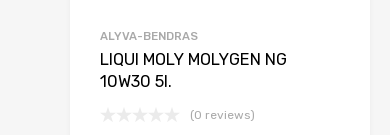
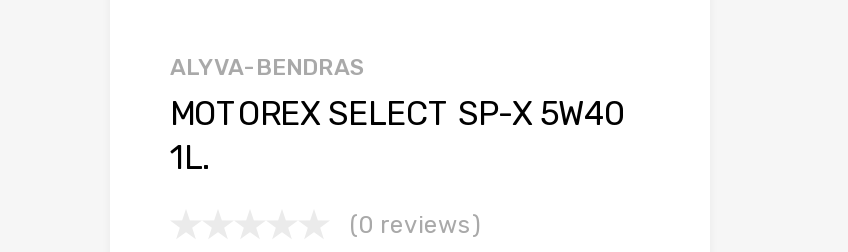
- LIQUI MOLY MOLYGEN NG
- 10W30 5l.
+ MOTOREX SELECT SP-X 5W40
+ 1L.
